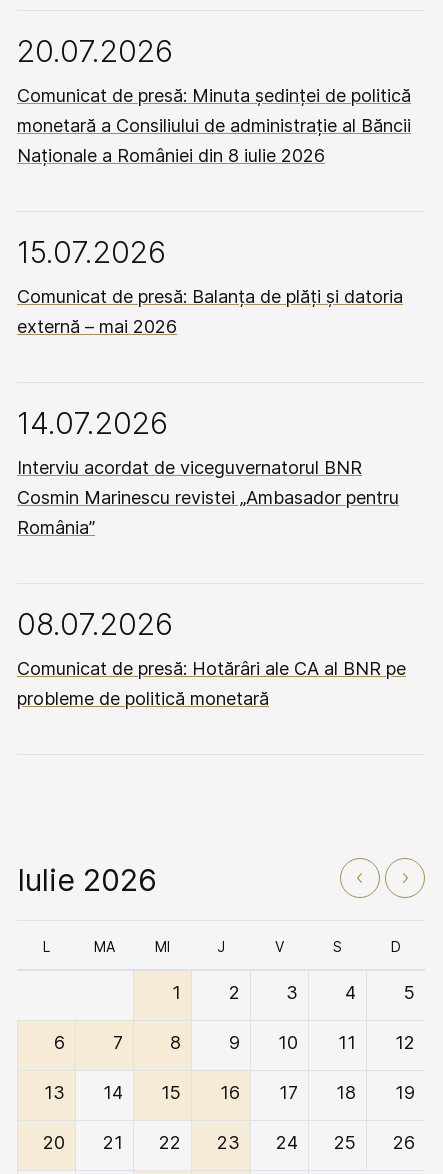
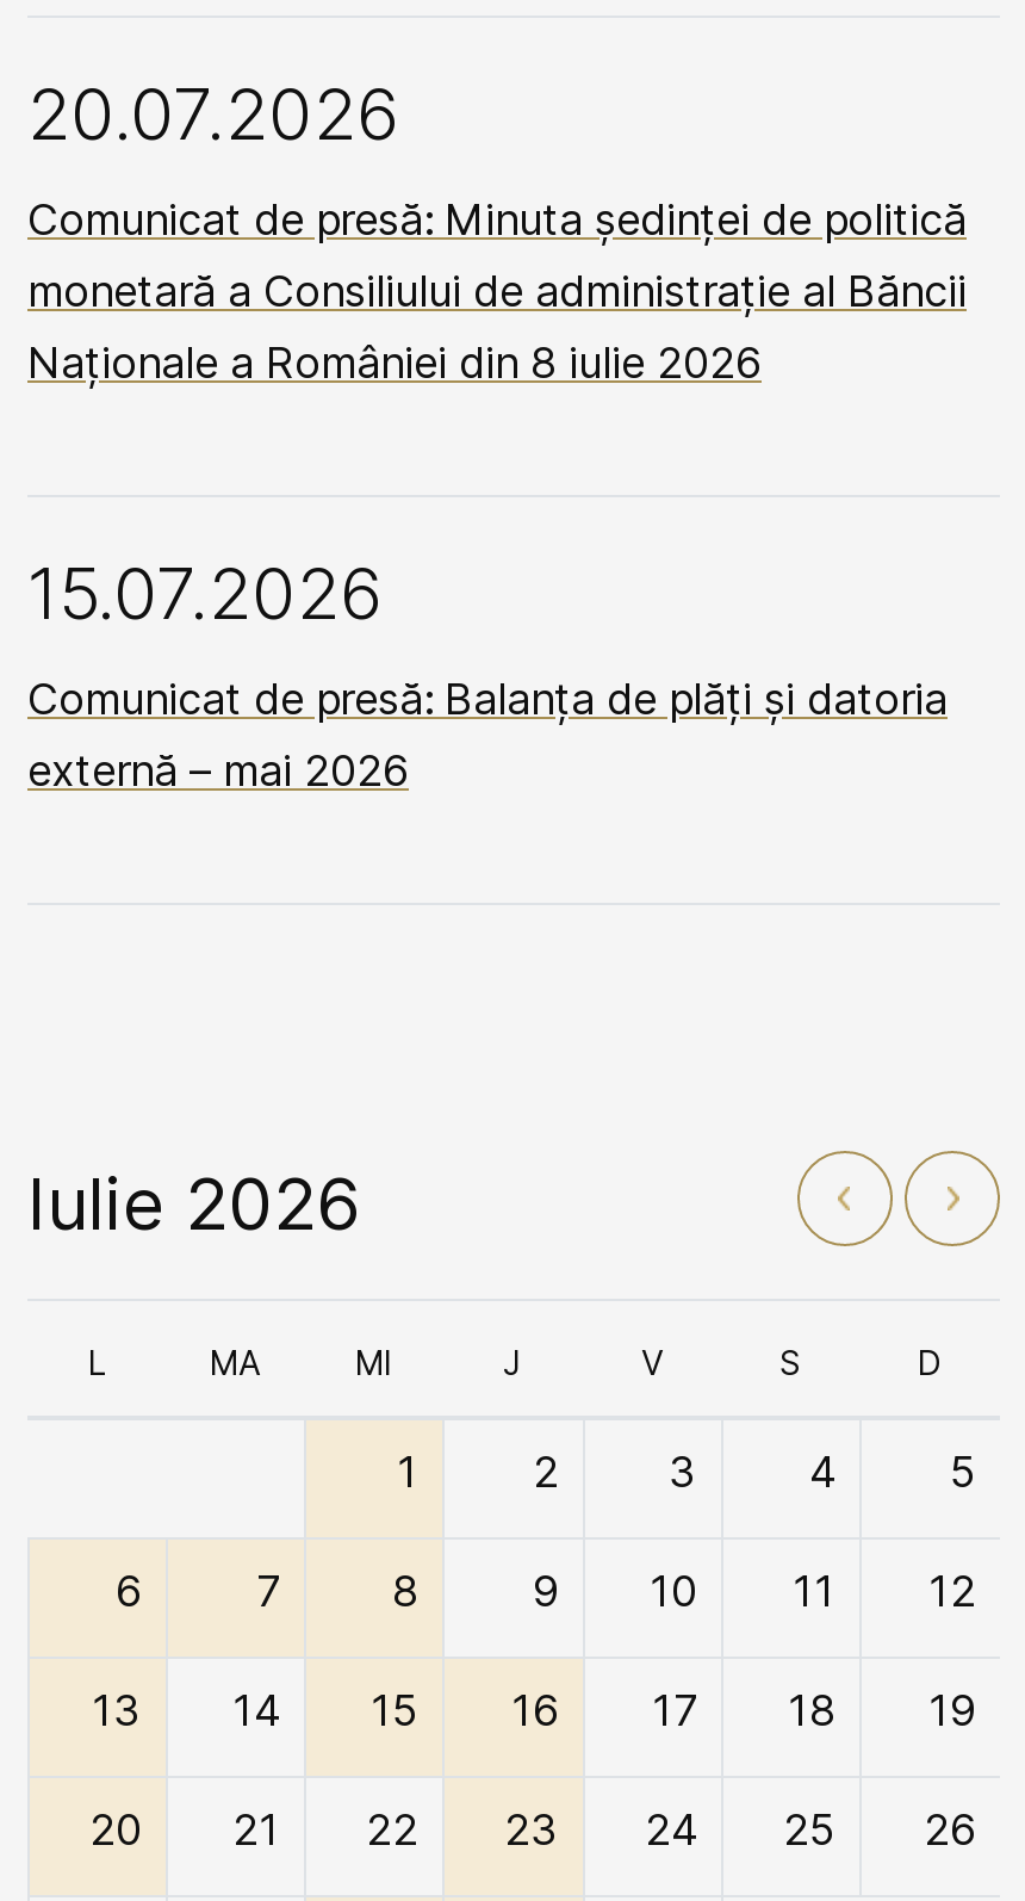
- 14.07.2026
- Interviu acordat de viceguvernatorul BNR
- Cosmin Marinescu revistei „Ambasador pentru
- România”
- 08.07.2026
- Comunicat de presă: Hotărâri ale CA al BNR pe
- probleme de politică monetară
